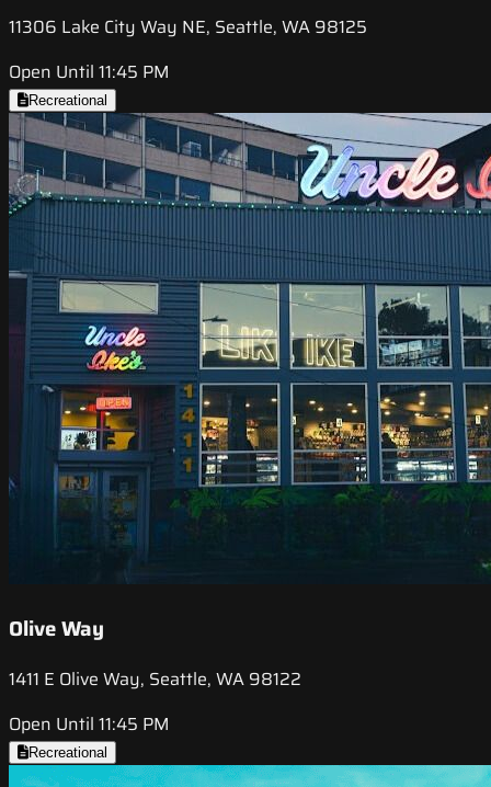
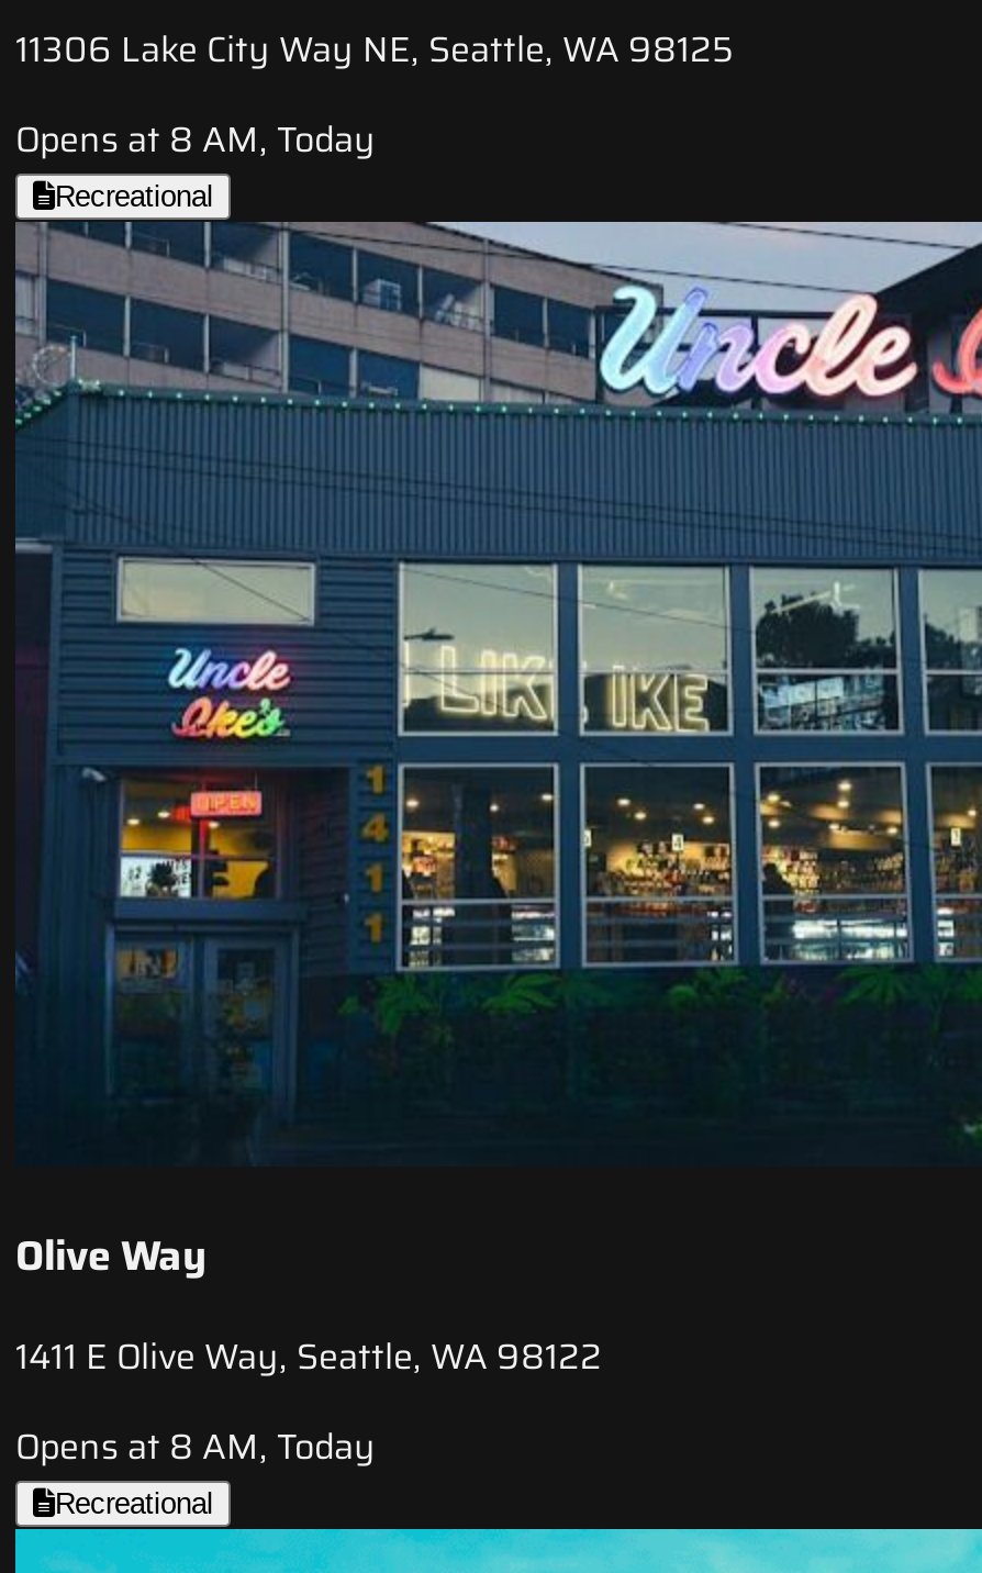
- Open Until 11:45 PM
+ Opens at 8 AM, Today

- Open Until 11:45 PM
+ Opens at 8 AM, Today
